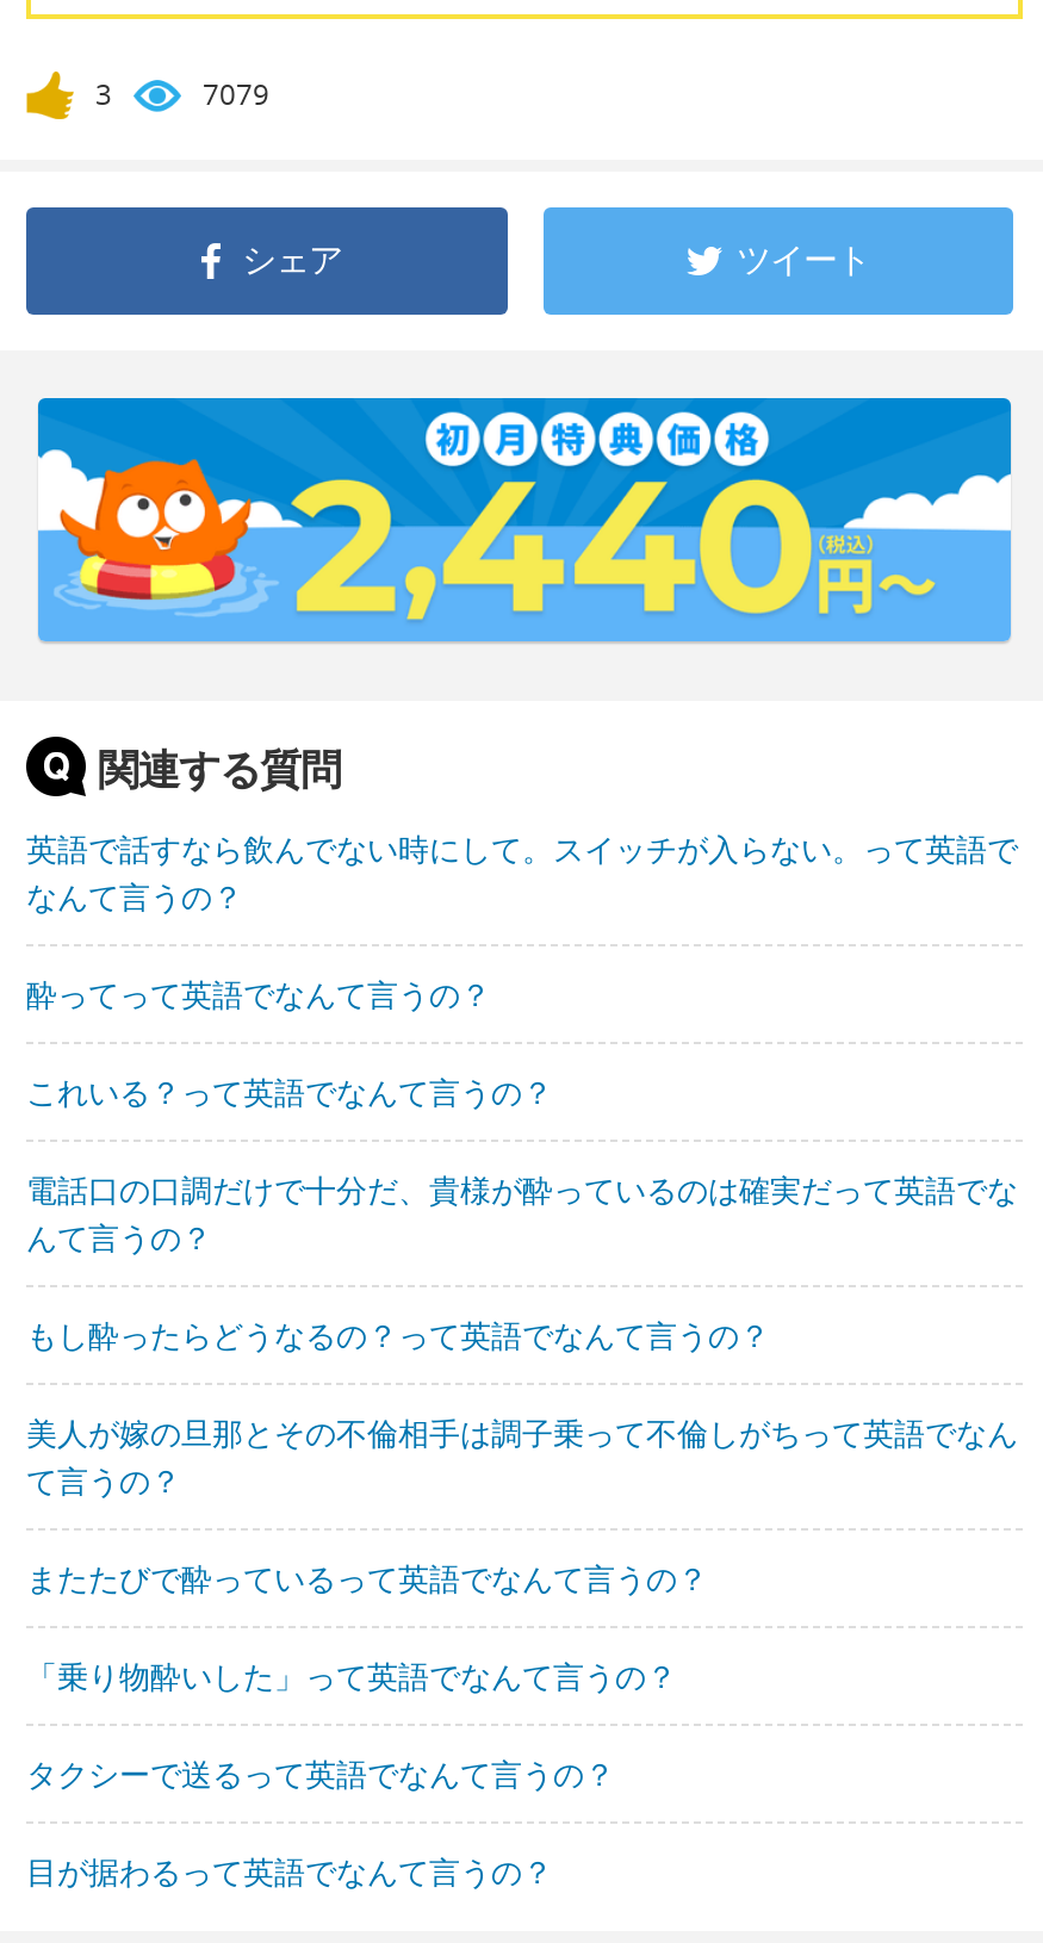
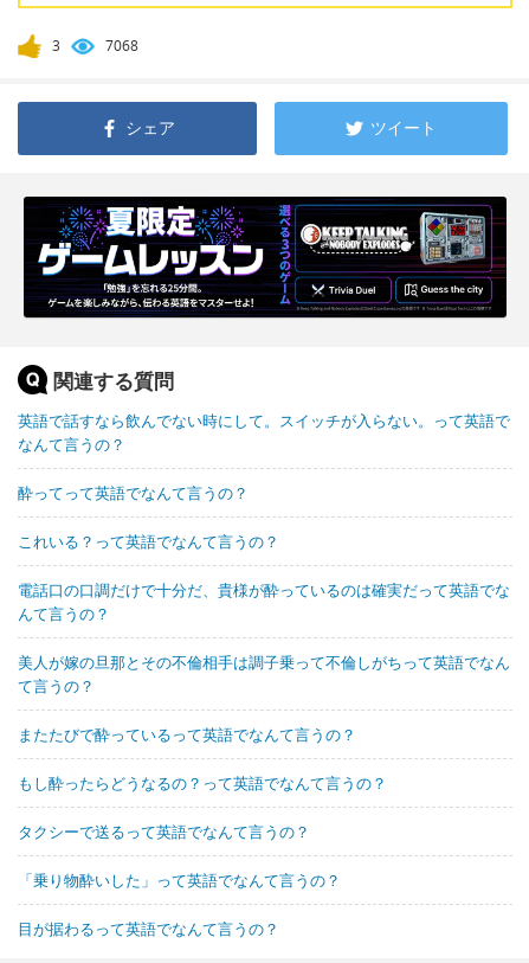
- 7079
+ 7068

- [image]
+ [image]

moved down: もし酔ったらどうなるの？って英語でなんて言うの？

moved up: 美人が嫁の旦那とその不倫相手は調子乗って不倫しがちって英語でなん | て言うの？ | またたびで酔っているって英語でなんて言うの？

moved down: 「乗り物酔いした」って英語でなんて言うの？

moved up: タクシーで送るって英語でなんて言うの？
